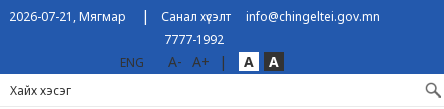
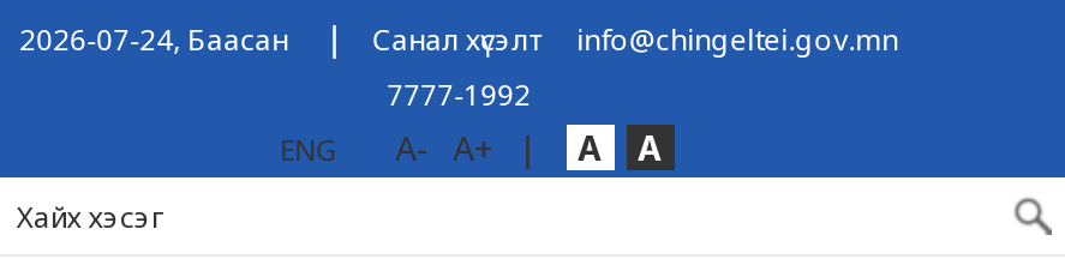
- 2026-07-21, Мягмар
+ 2026-07-24, Баасан
